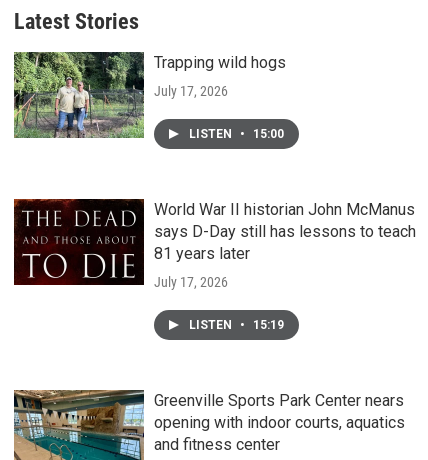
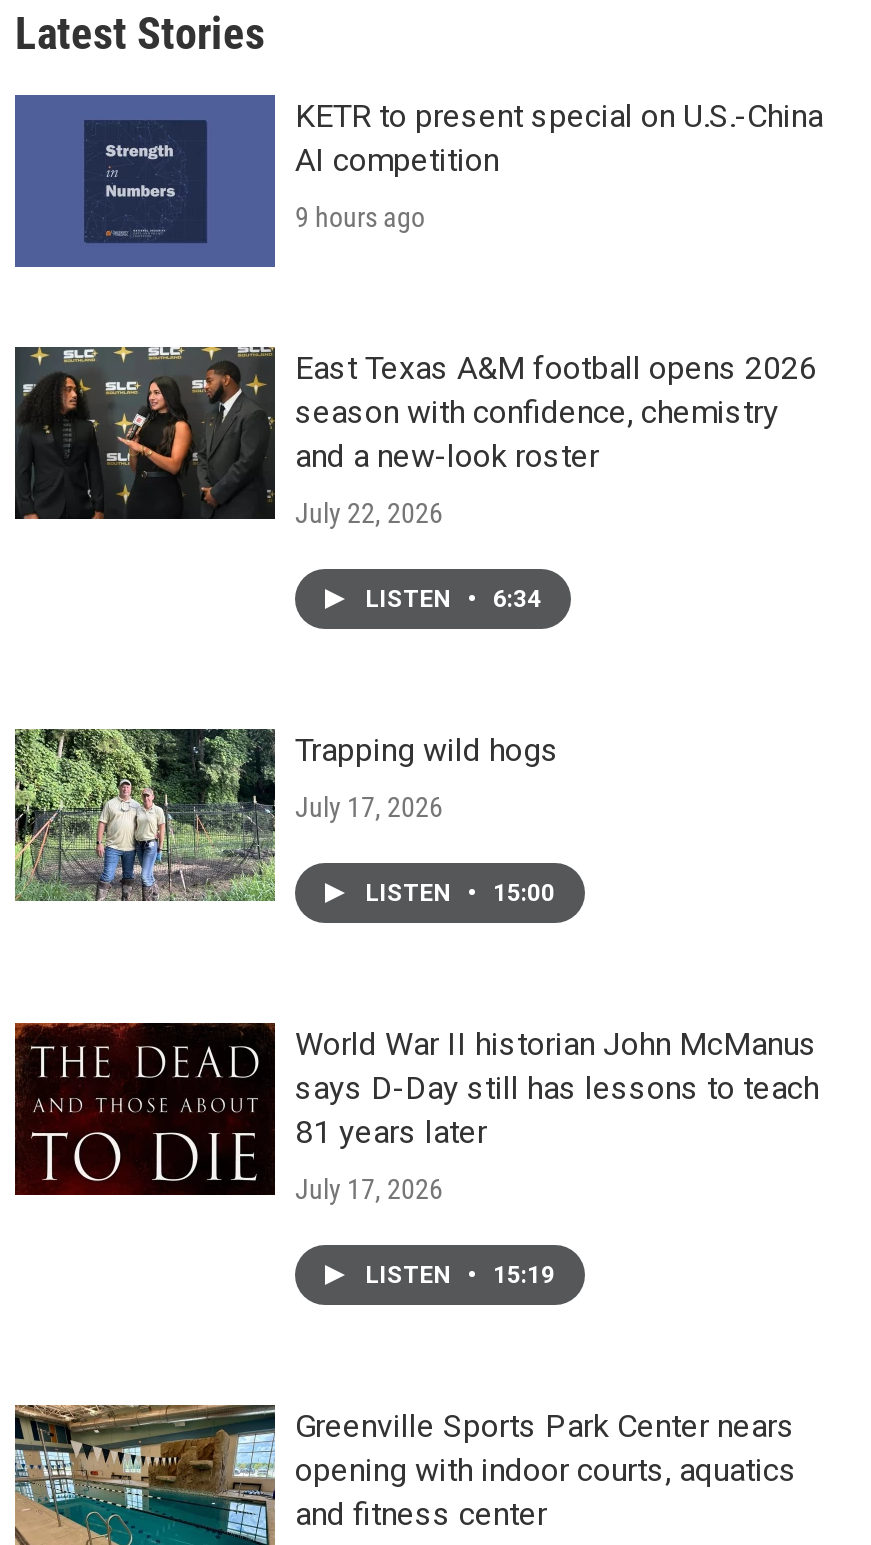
+ [image]
+ KETR to present special on U.S.-China
+ AI competition
+ 9 hours ago

+ [image]
+ East Texas A&M football opens 2026
+ season with confidence, chemistry
+ and a new-look roster
+ July 22, 2026
+ LISTEN • 6:34
